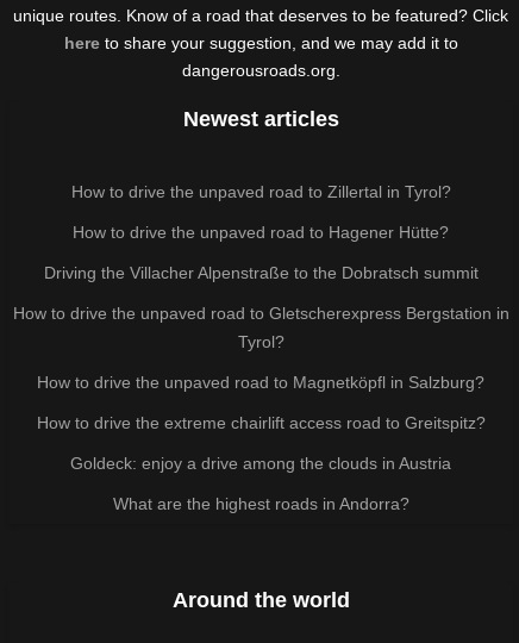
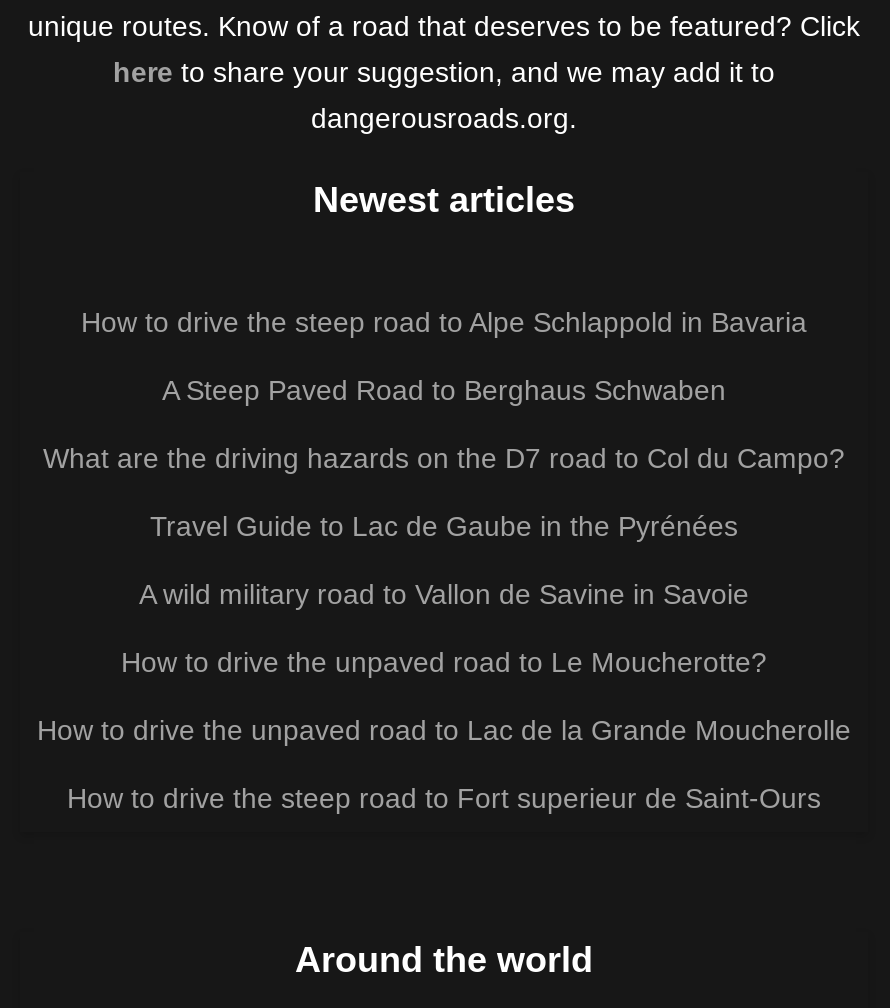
- How to drive the unpaved road to Zillertal in Tyrol?
- How to drive the unpaved road to Hagener Hütte?
- Driving the Villacher Alpenstraße to the Dobratsch summit
- How to drive the unpaved road to Gletscherexpress Bergstation in
- Tyrol?
- How to drive the unpaved road to Magnetköpfl in Salzburg?
- How to drive the extreme chairlift access road to Greitspitz?
- Goldeck: enjoy a drive among the clouds in Austria
- What are the highest roads in Andorra?
+ How to drive the steep road to Alpe Schlappold in Bavaria
+ A Steep Paved Road to Berghaus Schwaben
+ What are the driving hazards on the D7 road to Col du Campo?
+ Travel Guide to Lac de Gaube in the Pyrénées
+ A wild military road to Vallon de Savine in Savoie
+ How to drive the unpaved road to Le Moucherotte?
+ How to drive the unpaved road to Lac de la Grande Moucherolle
+ How to drive the steep road to Fort superieur de Saint-Ours
